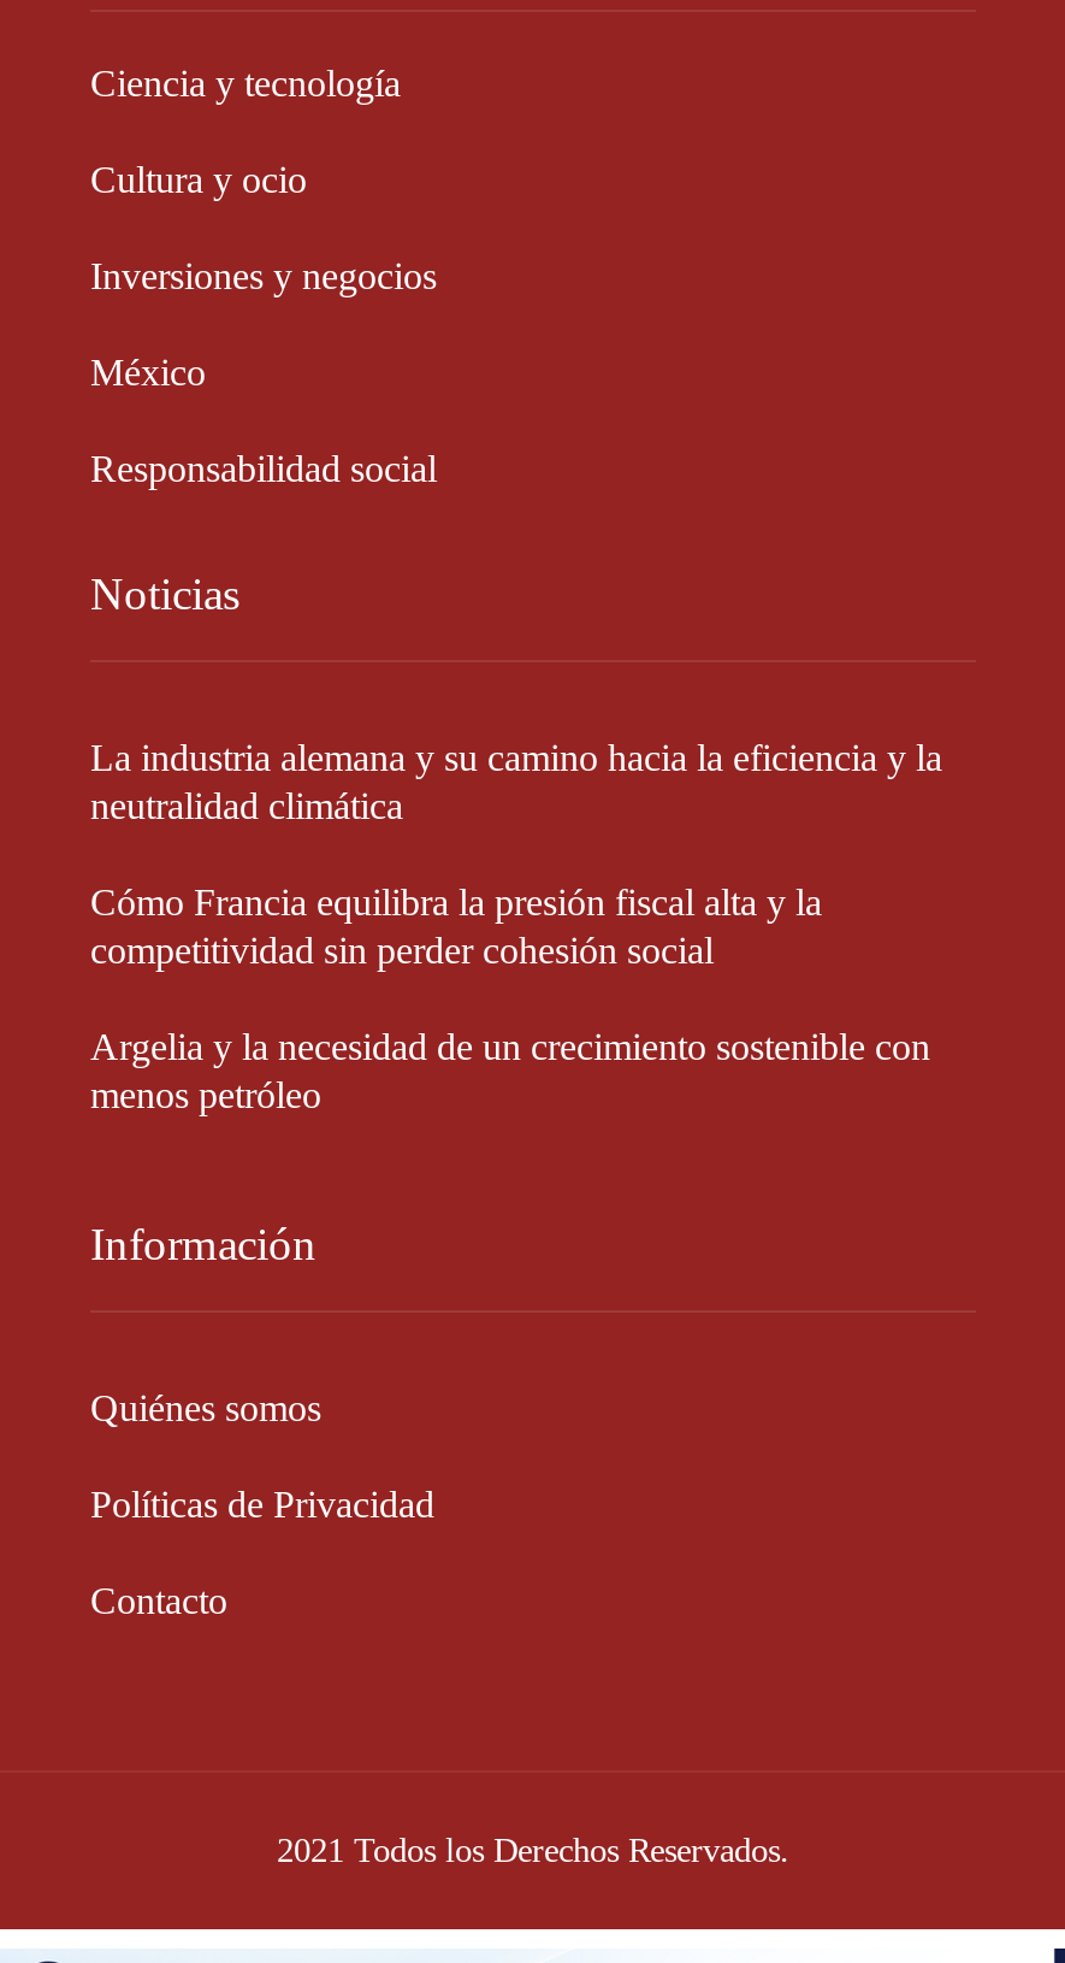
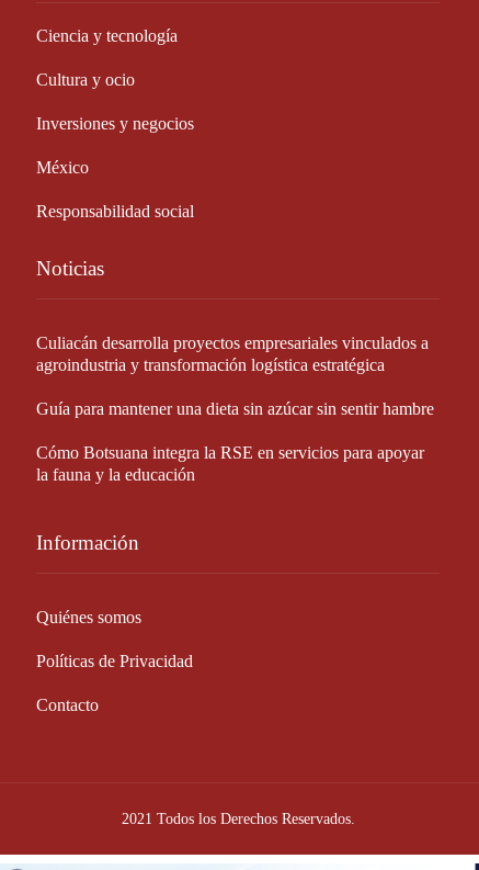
- La industria alemana y su camino hacia la eficiencia y la
- neutralidad climática
+ Culiacán desarrolla proyectos empresariales vinculados a
+ agroindustria y transformación logística estratégica

- Cómo Francia equilibra la presión fiscal alta y la
- competitividad sin perder cohesión social
+ Guía para mantener una dieta sin azúcar sin sentir hambre

- Argelia y la necesidad de un crecimiento sostenible con
- menos petróleo
+ Cómo Botsuana integra la RSE en servicios para apoyar
+ la fauna y la educación
